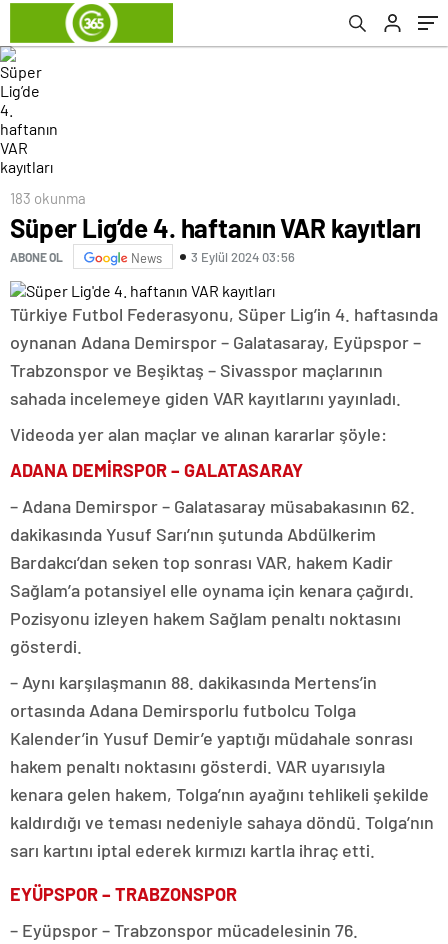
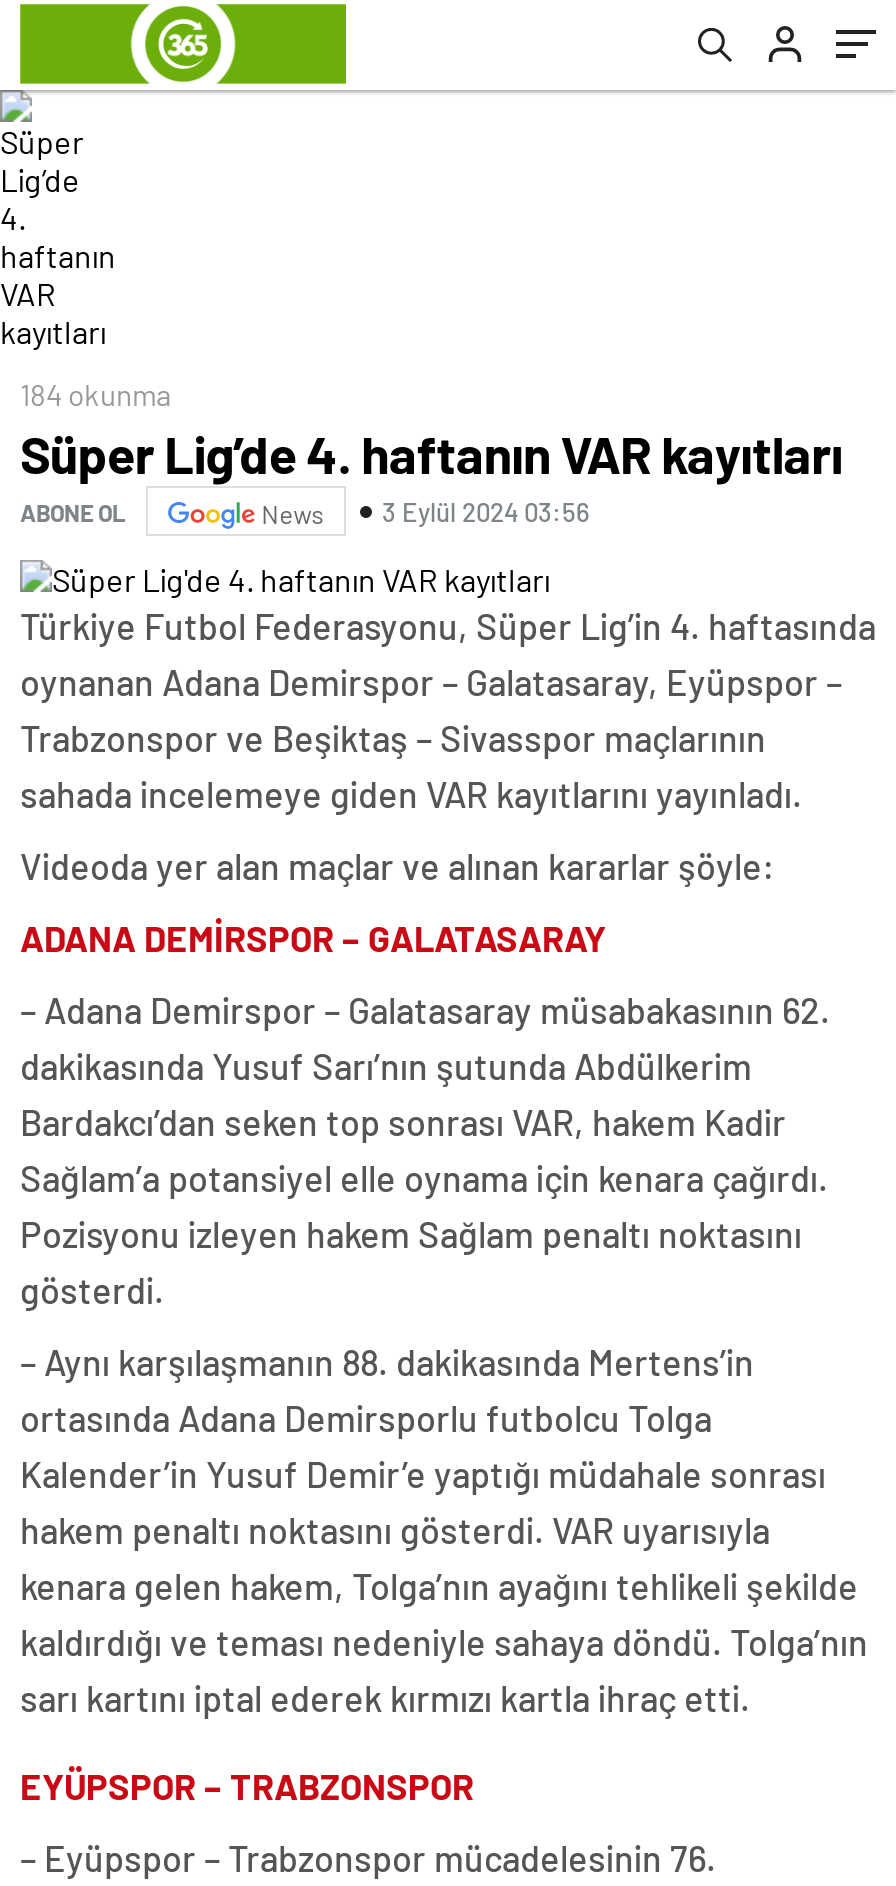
- 183 okunma
+ 184 okunma
